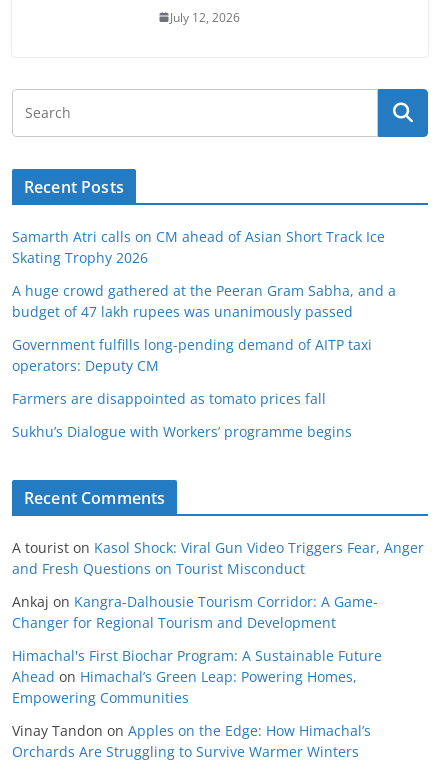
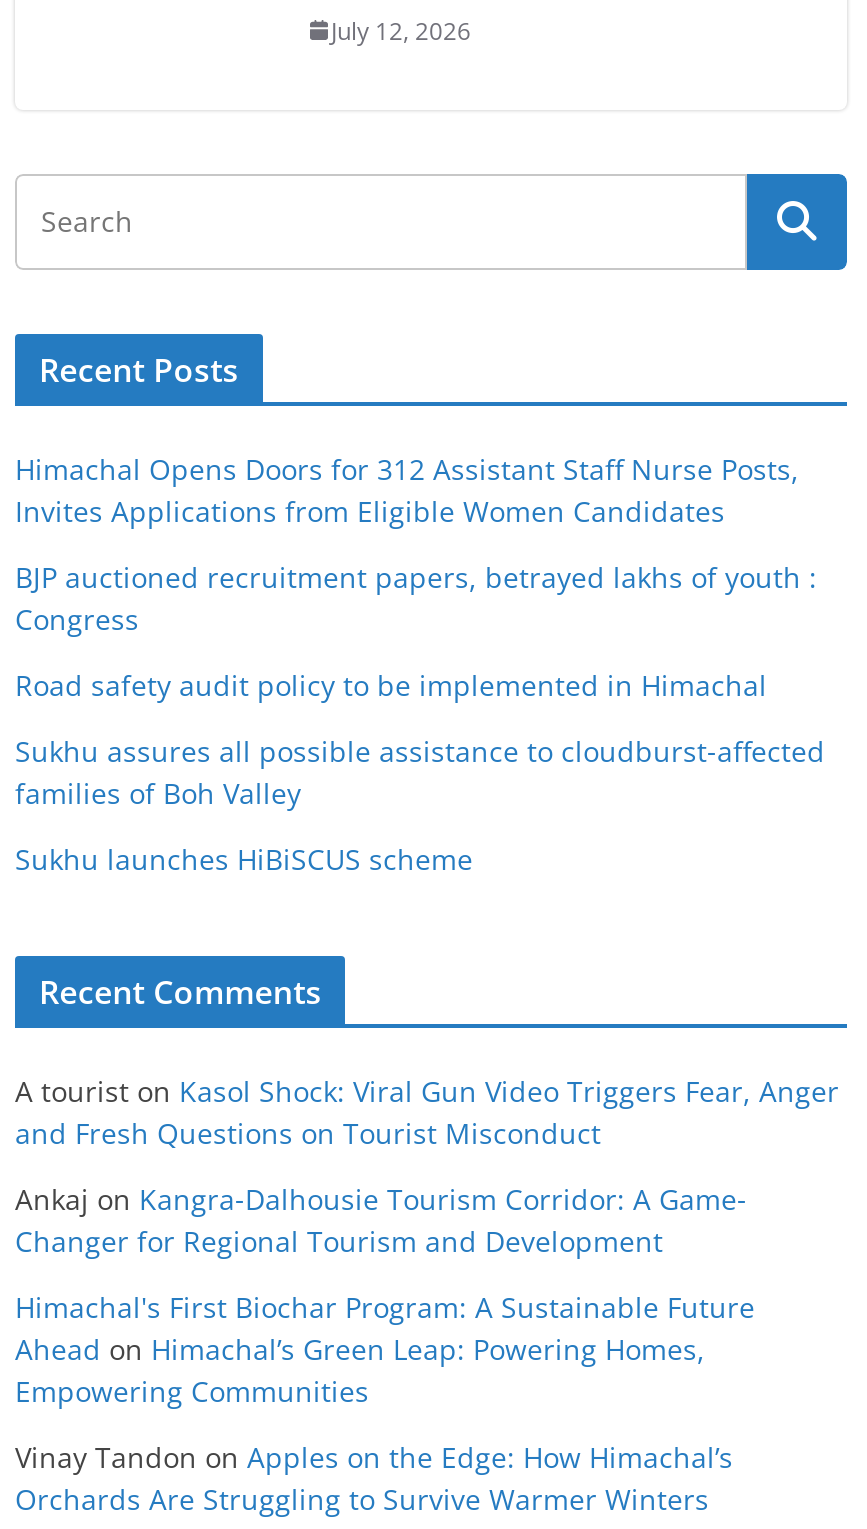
- Samarth Atri calls on CM ahead of Asian Short Track Ice
- Skating Trophy 2026
+ Himachal Opens Doors for 312 Assistant Staff Nurse Posts,
+ Invites Applications from Eligible Women Candidates

- A huge crowd gathered at the Peeran Gram Sabha, and a
- budget of 47 lakh rupees was unanimously passed
+ BJP auctioned recruitment papers, betrayed lakhs of youth :
+ Congress

- Government fulfills long-pending demand of AITP taxi
- operators: Deputy CM
+ Road safety audit policy to be implemented in Himachal

- Farmers are disappointed as tomato prices fall
+ Sukhu assures all possible assistance to cloudburst-affected
+ families of Boh Valley

- Sukhu’s Dialogue with Workers’ programme begins
+ Sukhu launches HiBiSCUS scheme
